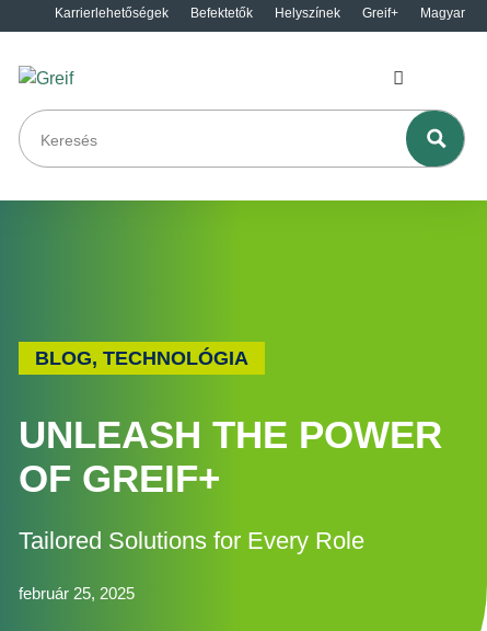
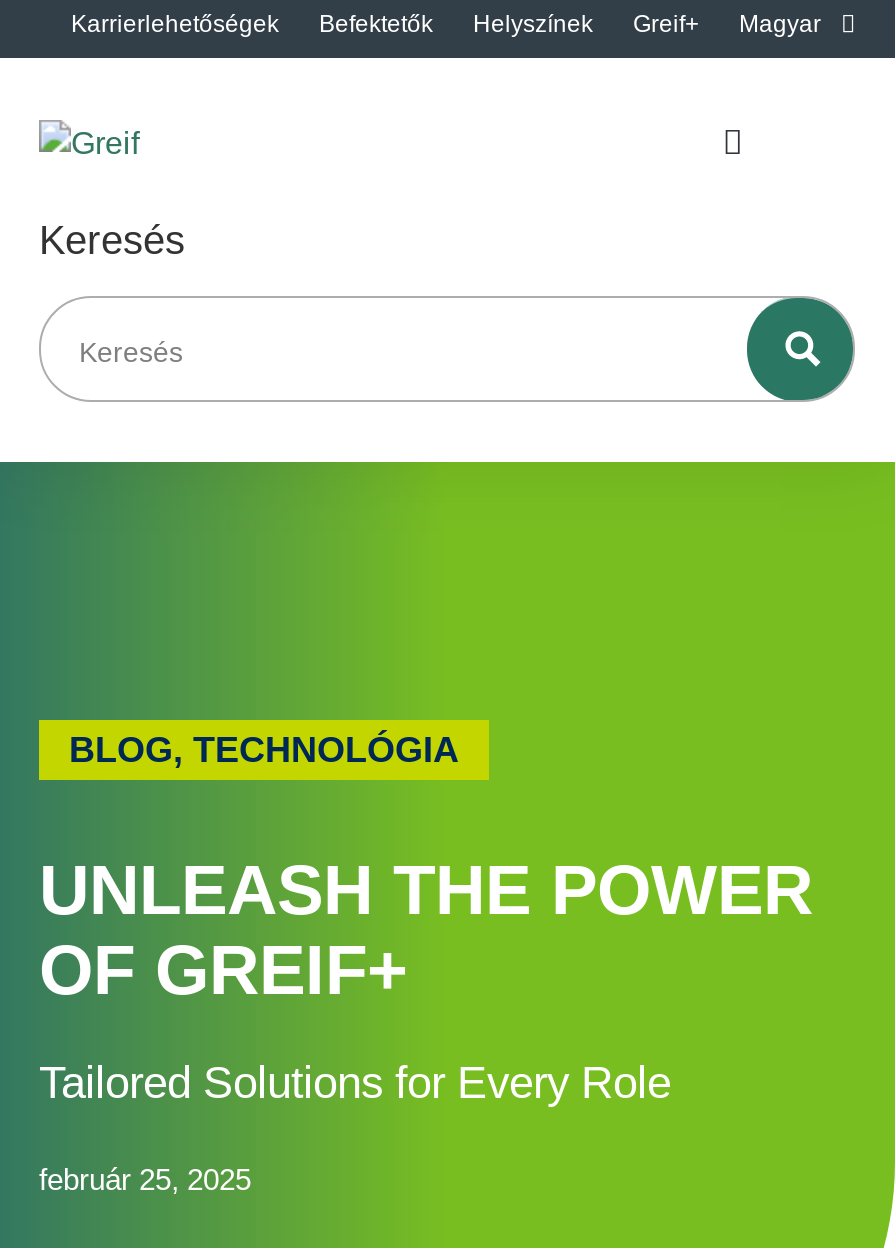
+ Keresés
